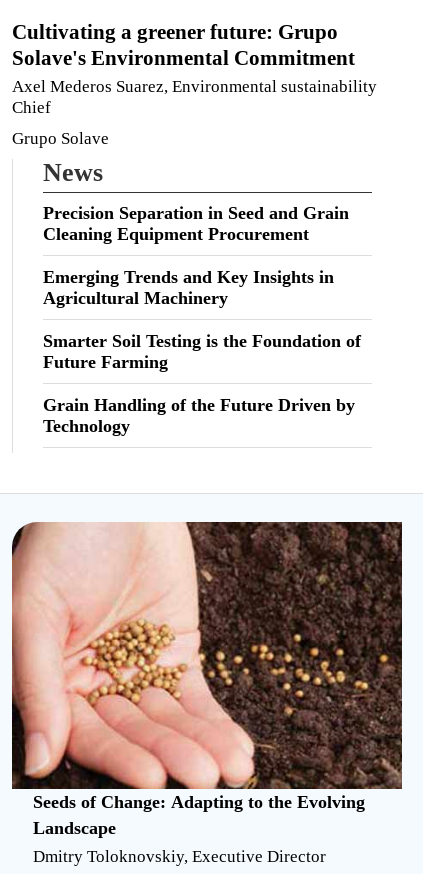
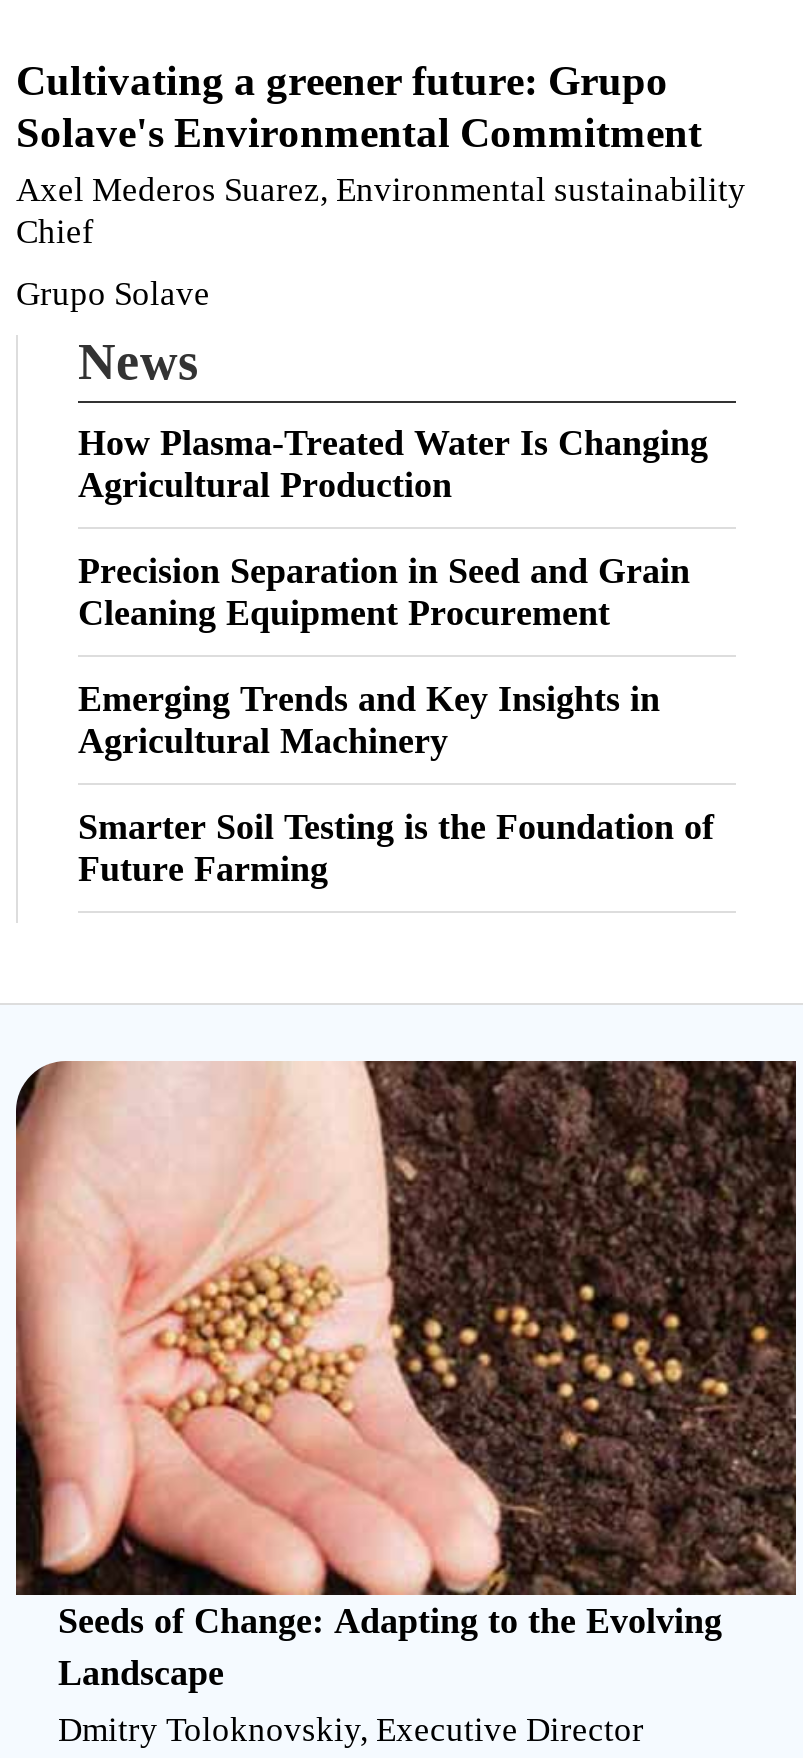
+ How Plasma-Treated Water Is Changing
+ Agricultural Production

moved down: Precision Separation in Seed and Grain | Cleaning Equipment Procurement | Emerging Trends and Key Insights in | Agricultural Machinery | Smarter Soil Testing is the Foundation of | Future Farming

- Grain Handling of the Future Driven by
- Technology
